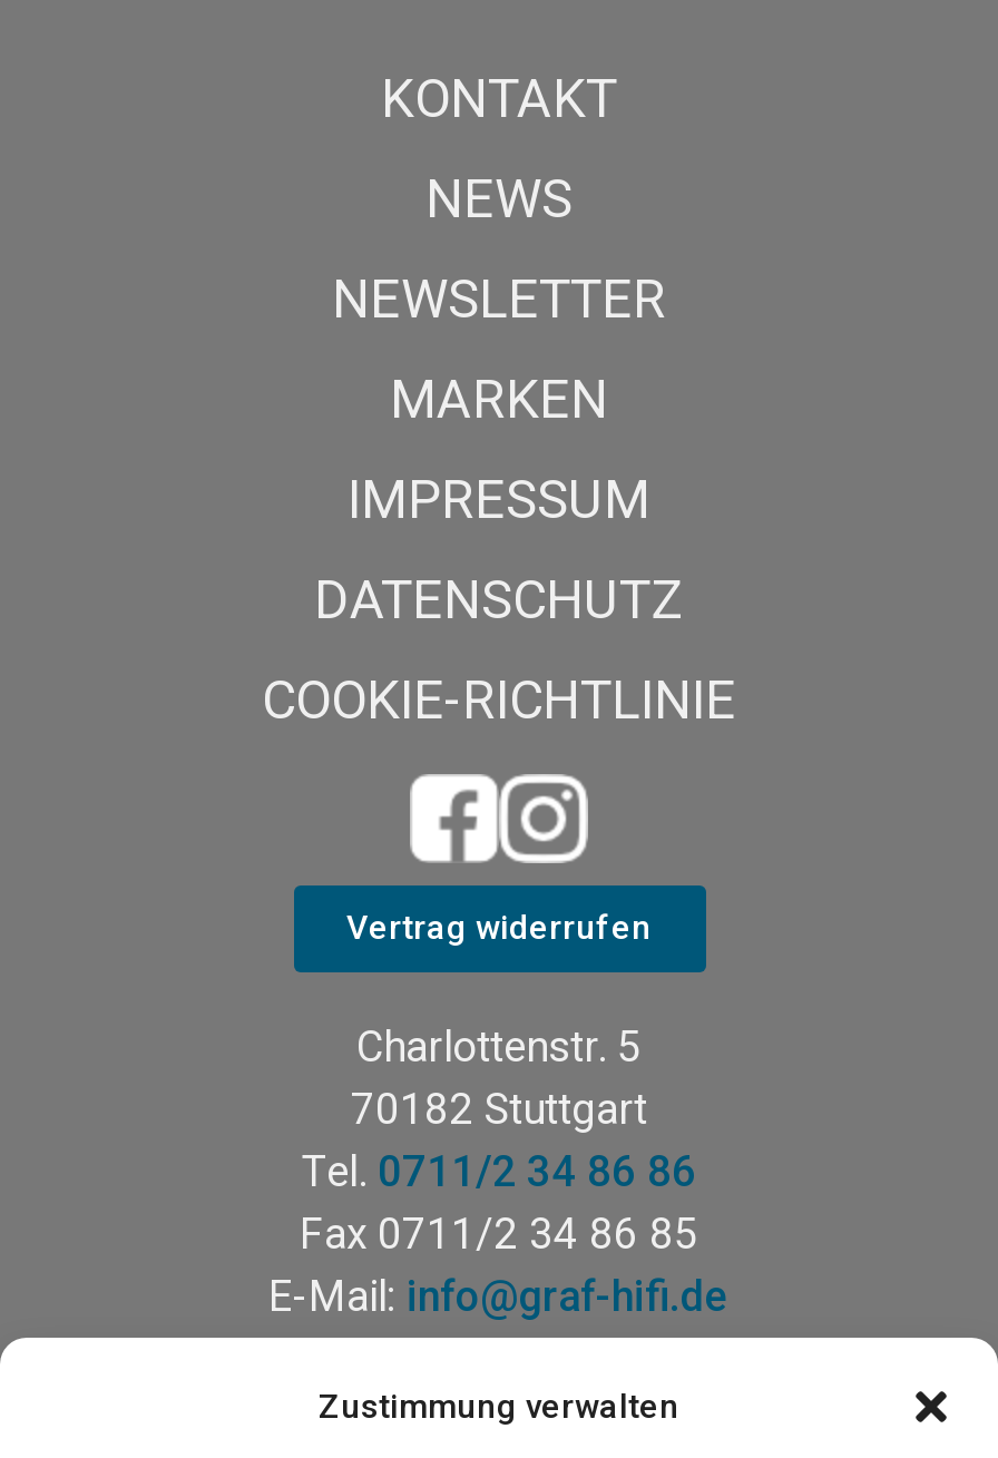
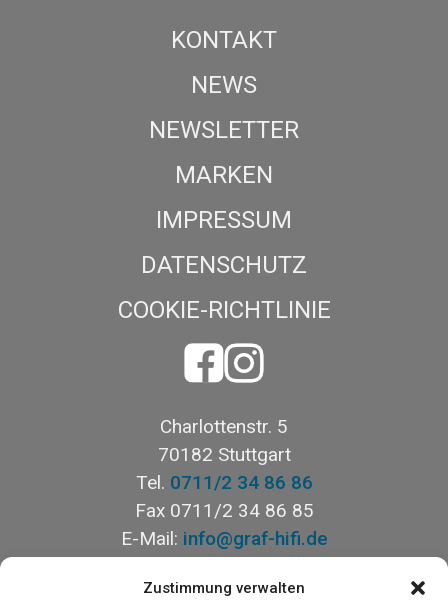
- Vertrag widerrufen
